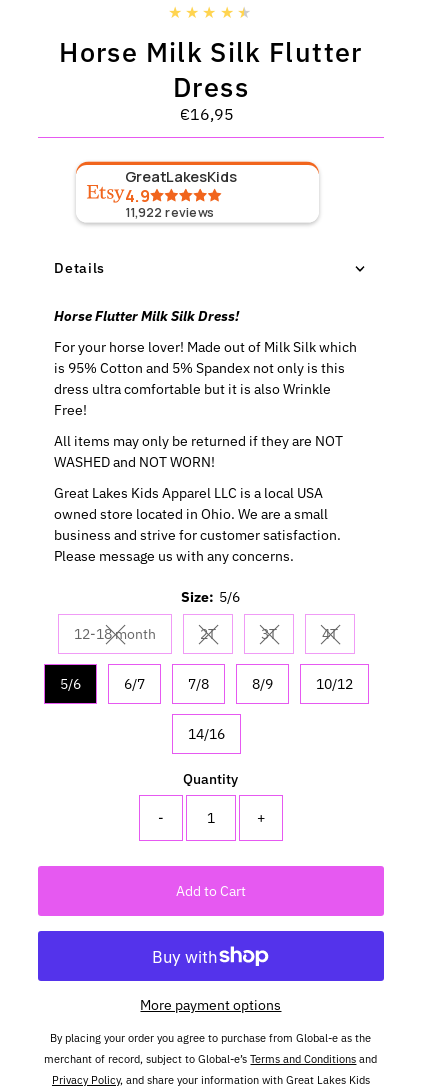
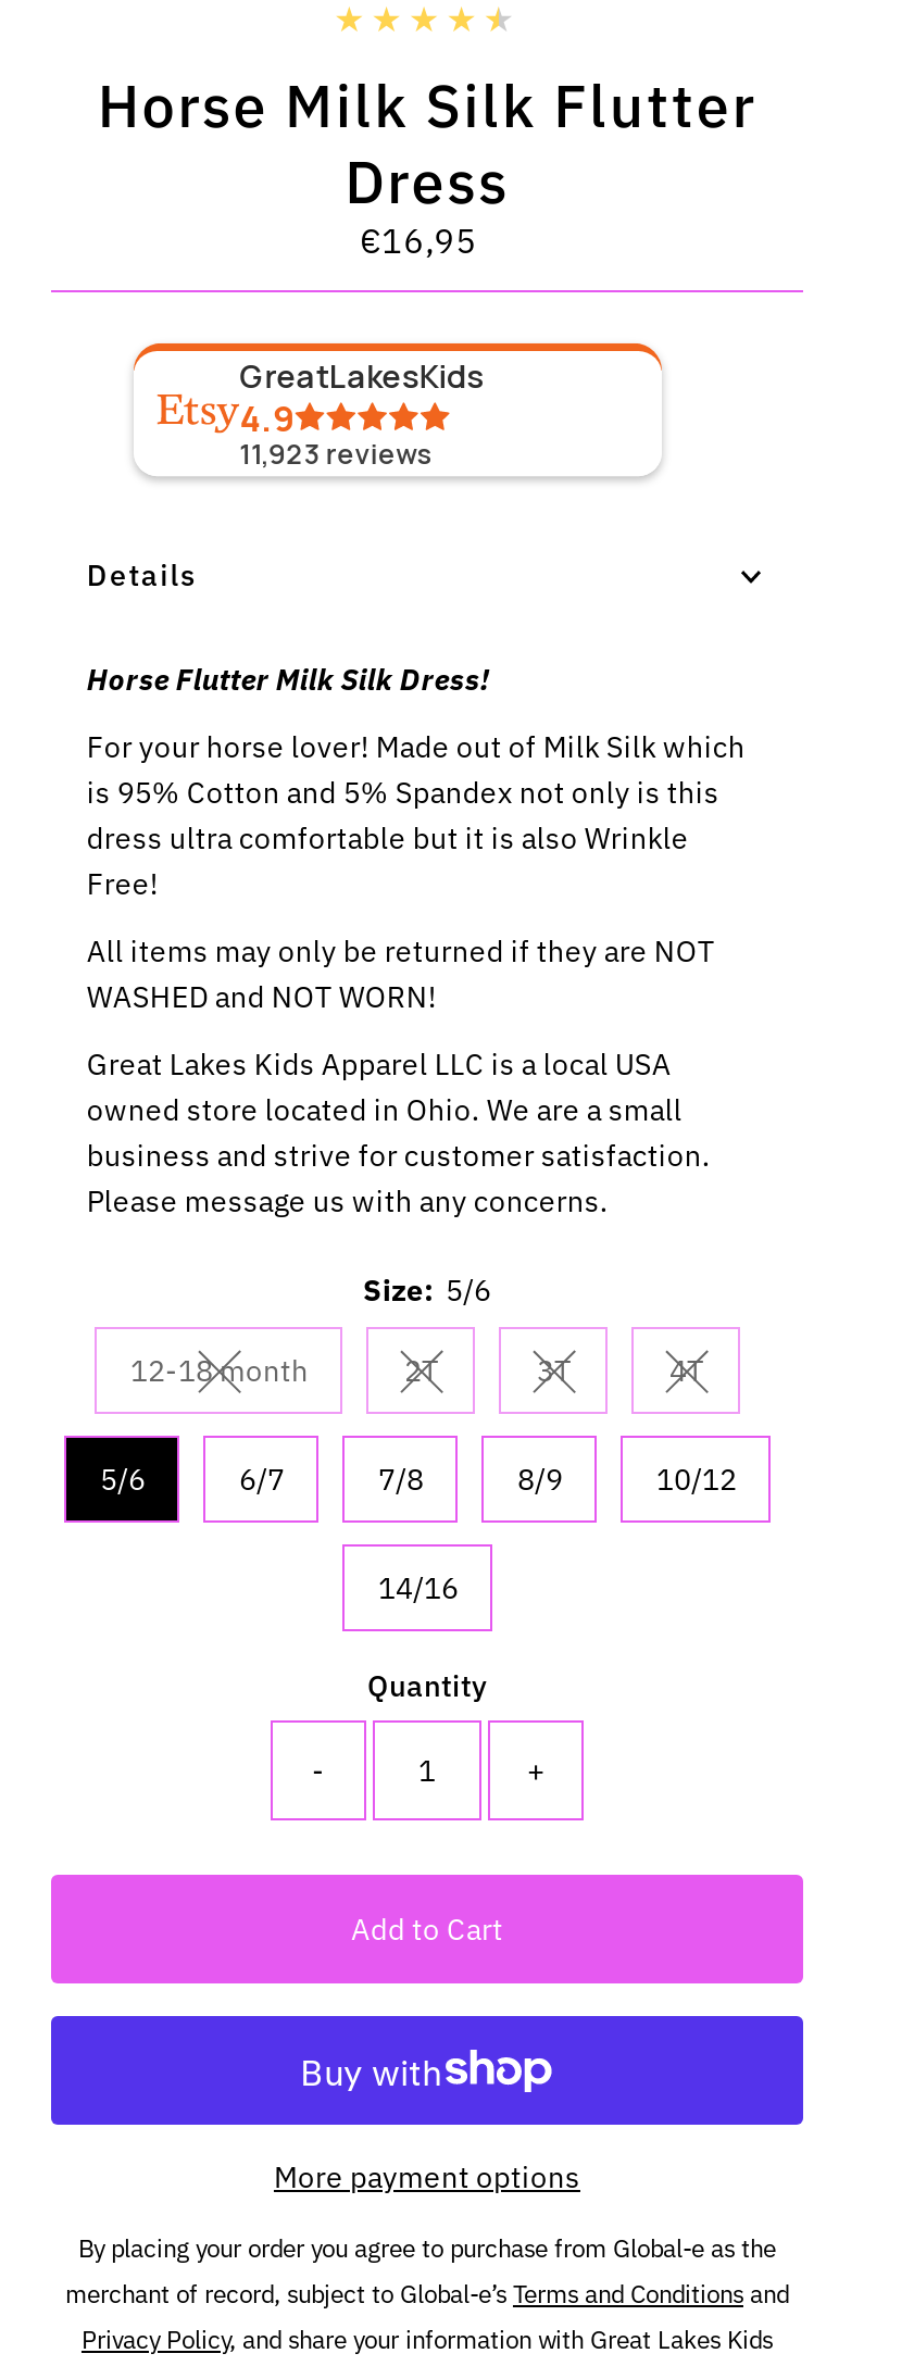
- 11,922 reviews
+ 11,923 reviews
